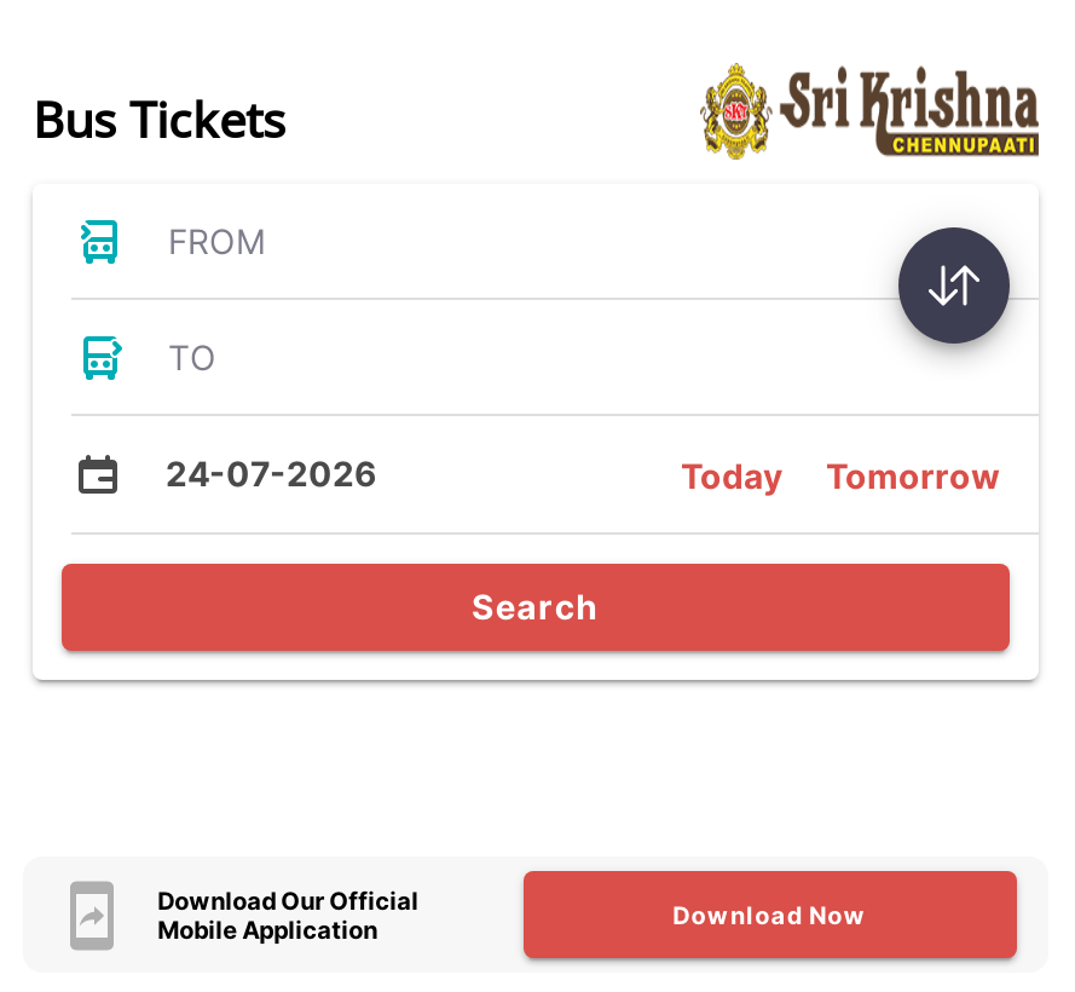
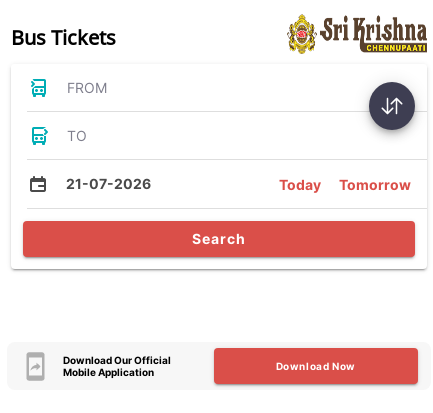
- 24-07-2026
+ 21-07-2026
